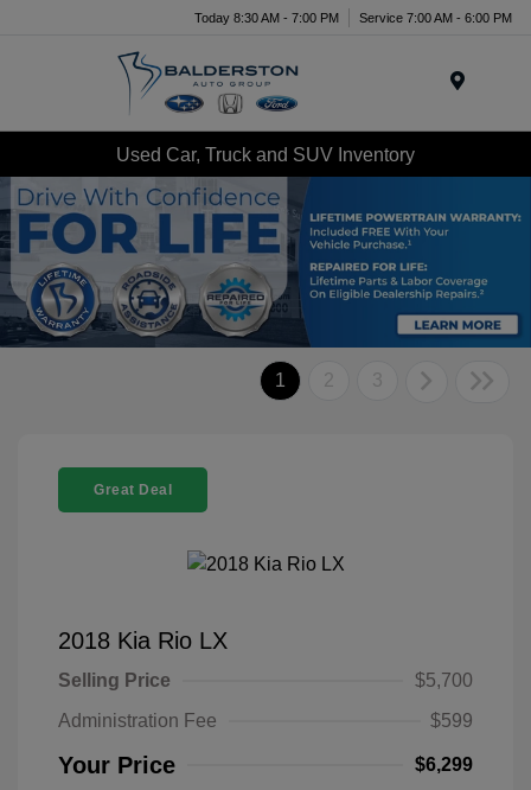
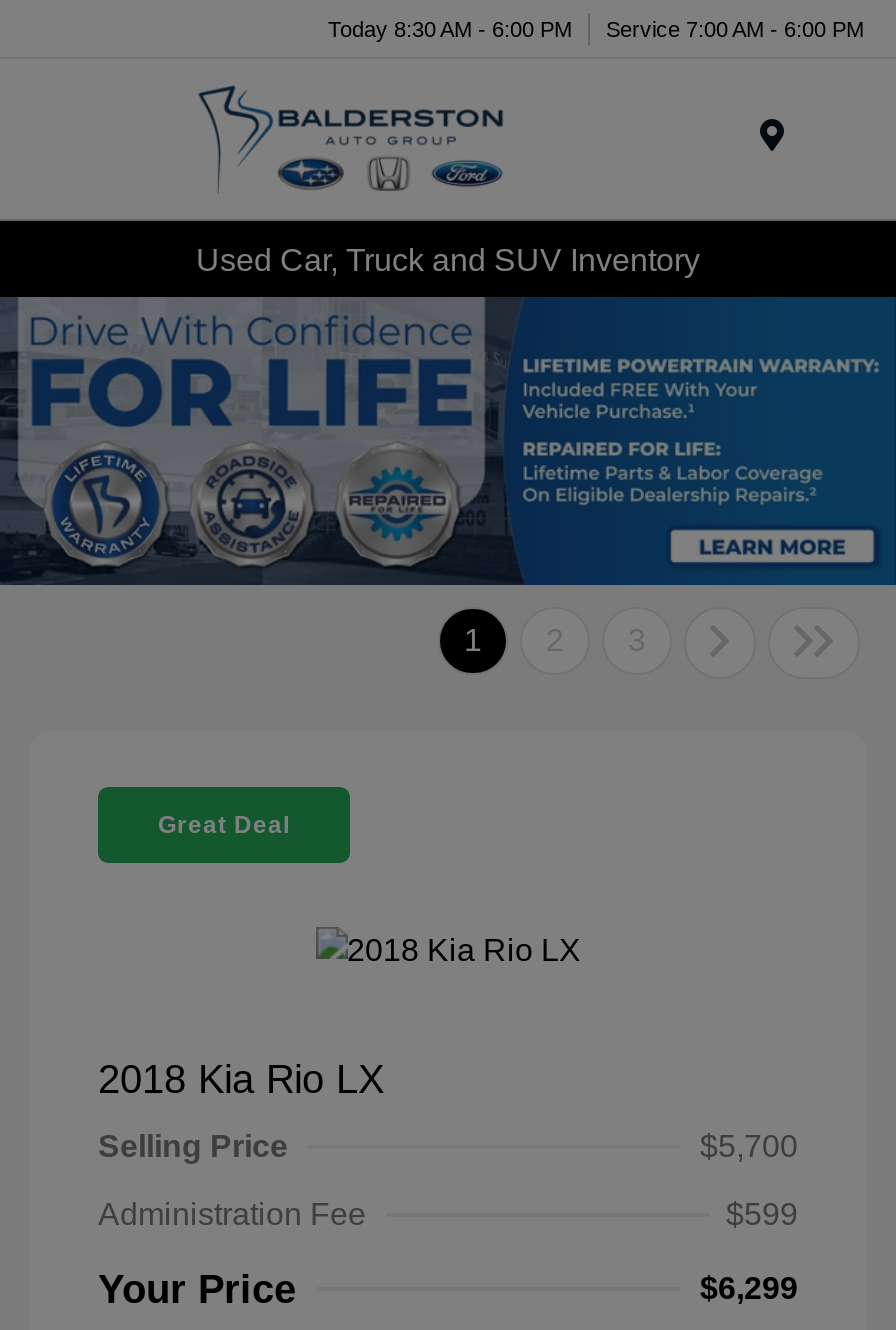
- Today 8:30 AM - 7:00 PM Service 7:00 AM - 6:00 PM
+ Today 8:30 AM - 6:00 PM Service 7:00 AM - 6:00 PM
